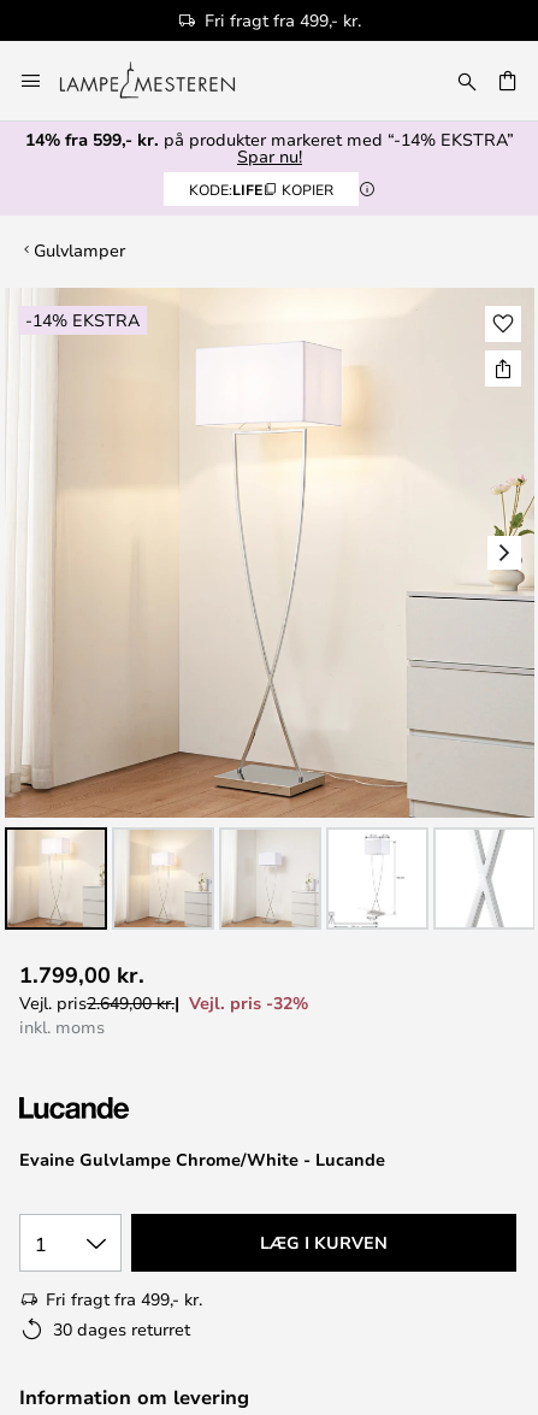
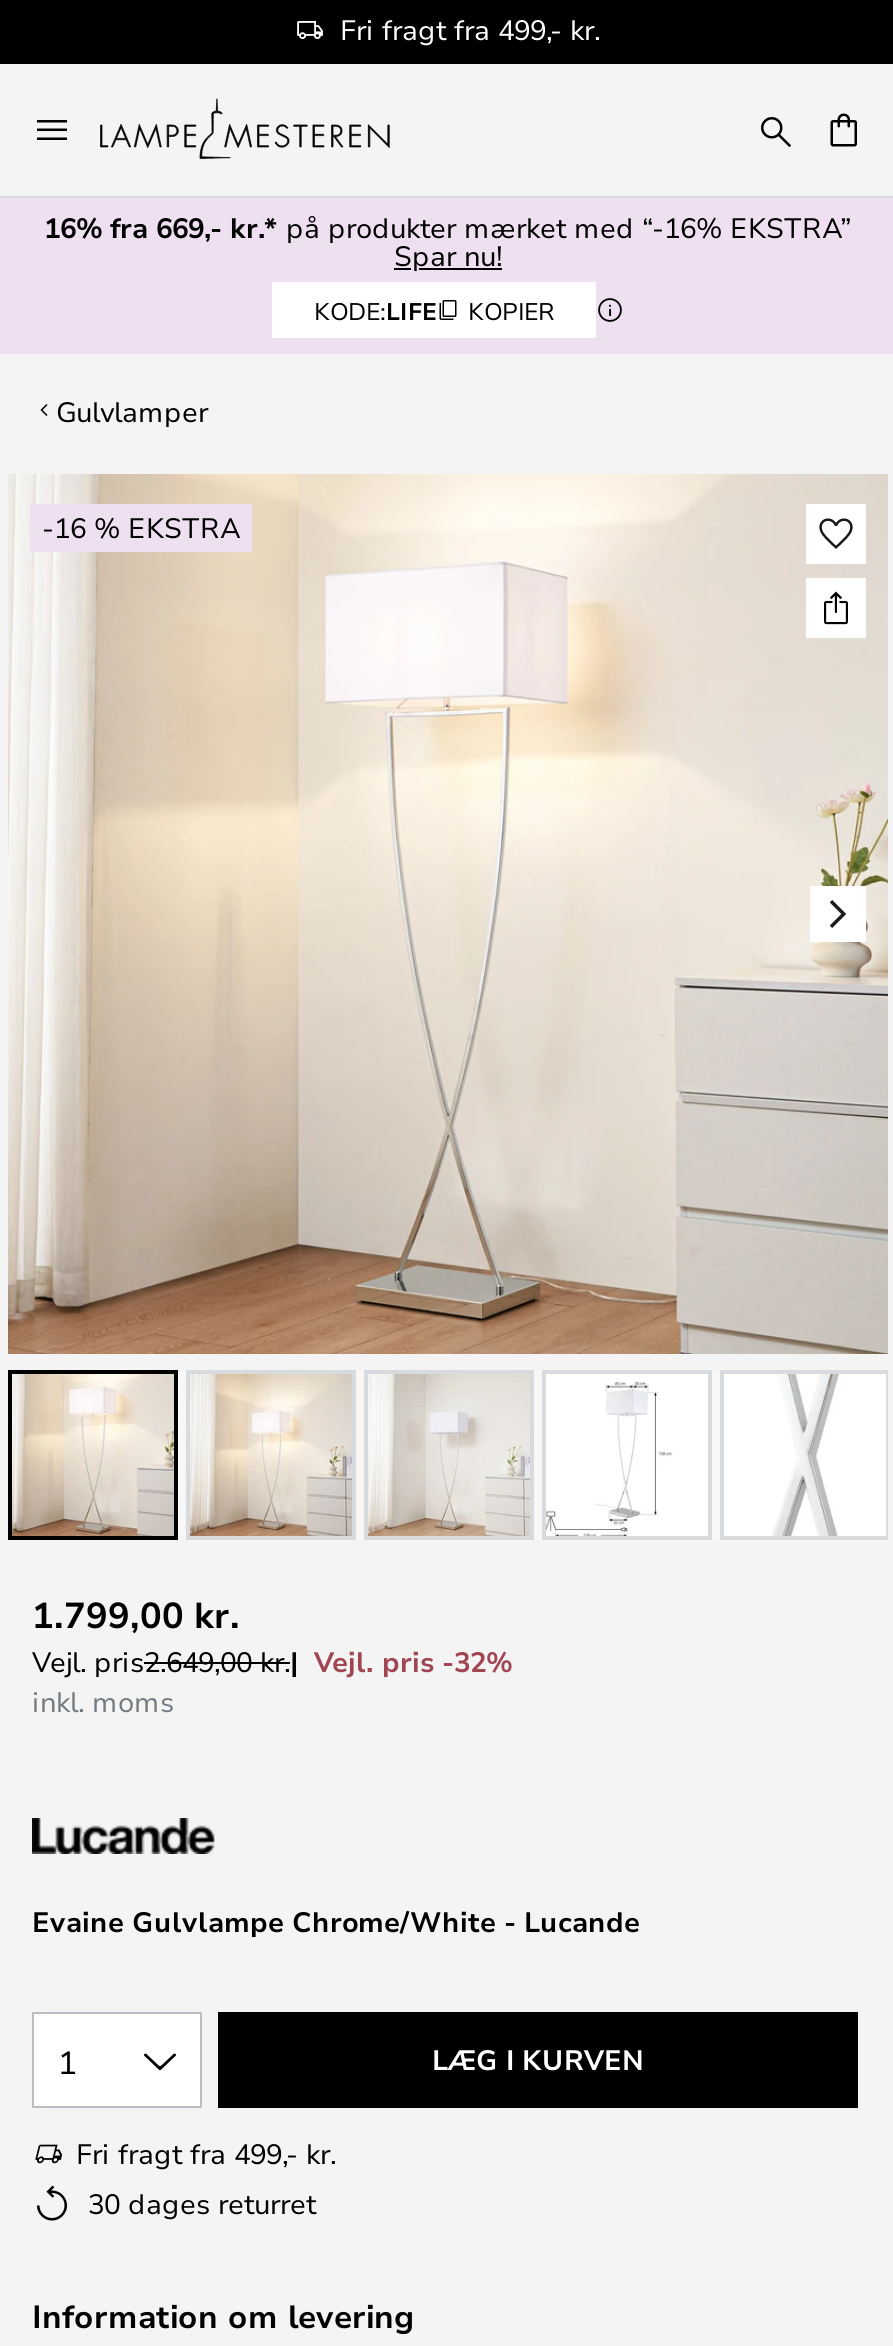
- 14% fra 599,- kr. på produkter markeret med “-14% EKSTRA”
+ 16% fra 669,- kr.* på produkter mærket med “-16% EKSTRA”

- -14% EKSTRA
+ -16 % EKSTRA
